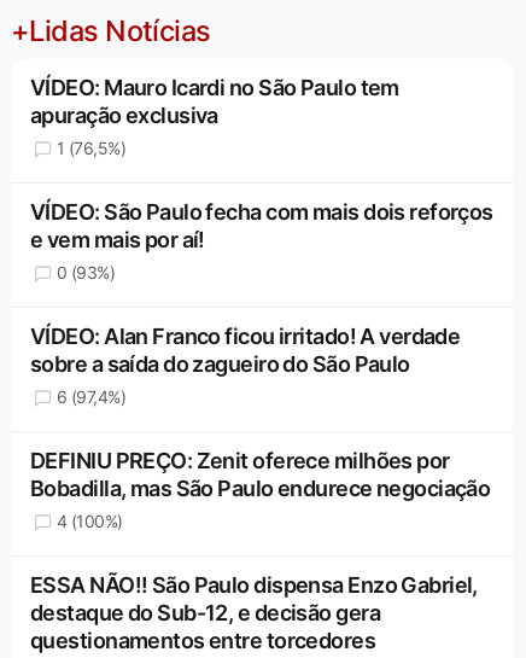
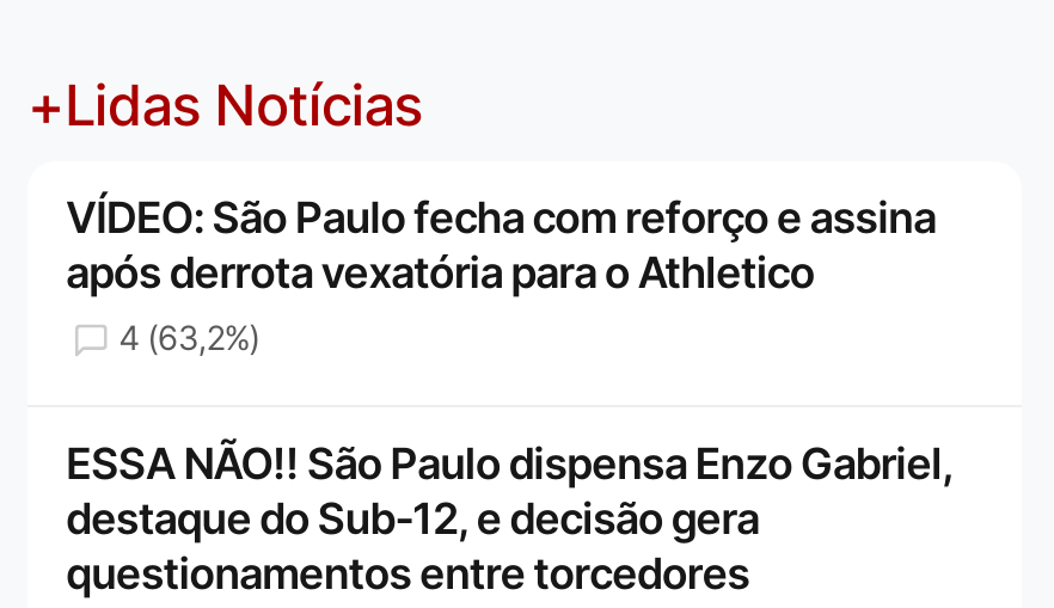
- VÍDEO: Mauro Icardi no São Paulo tem
- apuração exclusiva
- 1 (76,5%)
- VÍDEO: São Paulo fecha com mais dois reforços
- e vem mais por aí!
- 0 (93%)
- VÍDEO: Alan Franco ficou irritado! A verdade
- sobre a saída do zagueiro do São Paulo
- 6 (97,4%)
- DEFINIU PREÇO: Zenit oferece milhões por
- Bobadilla, mas São Paulo endurece negociação
- 4 (100%)
+ VÍDEO: São Paulo fecha com reforço e assina
+ após derrota vexatória para o Athletico
+ 4 (63,2%)
